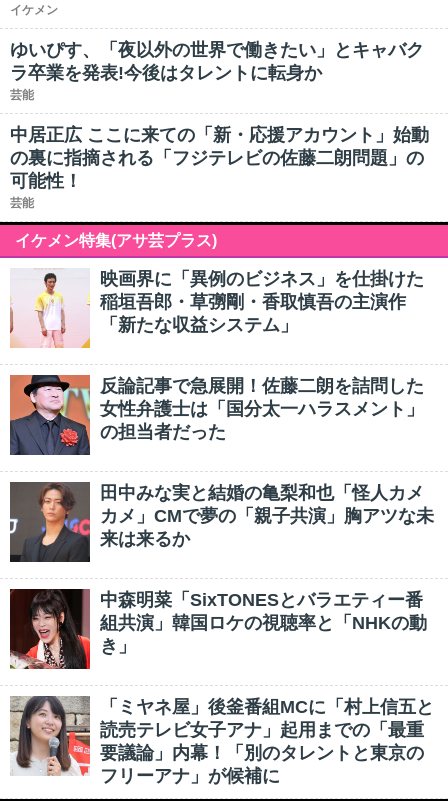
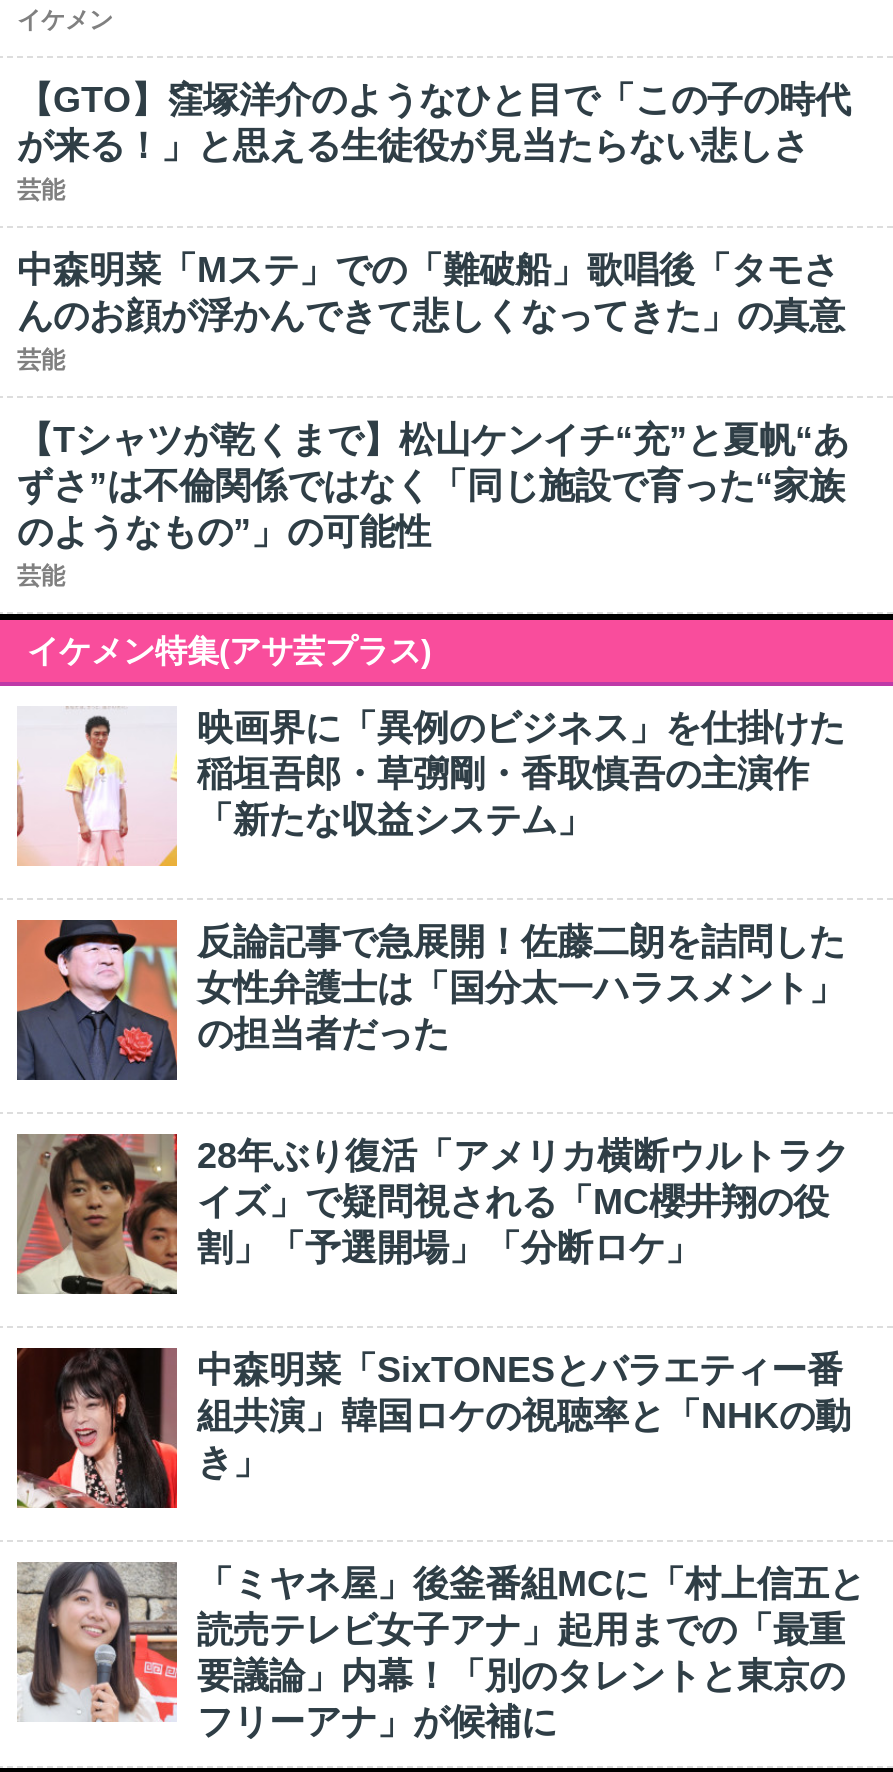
- ゆいぴす、「夜以外の世界で働きたい」とキャバク
- ラ卒業を発表!今後はタレントに転身か
+ 【GTO】窪塚洋介のようなひと目で「この子の時代
+ が来る！」と思える生徒役が見当たらない悲しさ

- 中居正広 ここに来ての「新・応援アカウント」始動
- の裏に指摘される「フジテレビの佐藤二朗問題」の
- 可能性！
+ 中森明菜「Mステ」での「難破船」歌唱後「タモさ
+ んのお顔が浮かんできて悲しくなってきた」の真意
+ 芸能
+ 【Tシャツが乾くまで】松山ケンイチ“充”と夏帆“あ
+ ずさ”は不倫関係ではなく「同じ施設で育った“家族
+ のようなもの”」の可能性

- [image]
- 田中みな実と結婚の亀梨和也「怪人カメ
- カメ」CMで夢の「親子共演」胸アツな未
- 来は来るか
+ [image]
+ 28年ぶり復活「アメリカ横断ウルトラク
+ イズ」で疑問視される「MC櫻井翔の役
+ 割」「予選開場」「分断ロケ」
